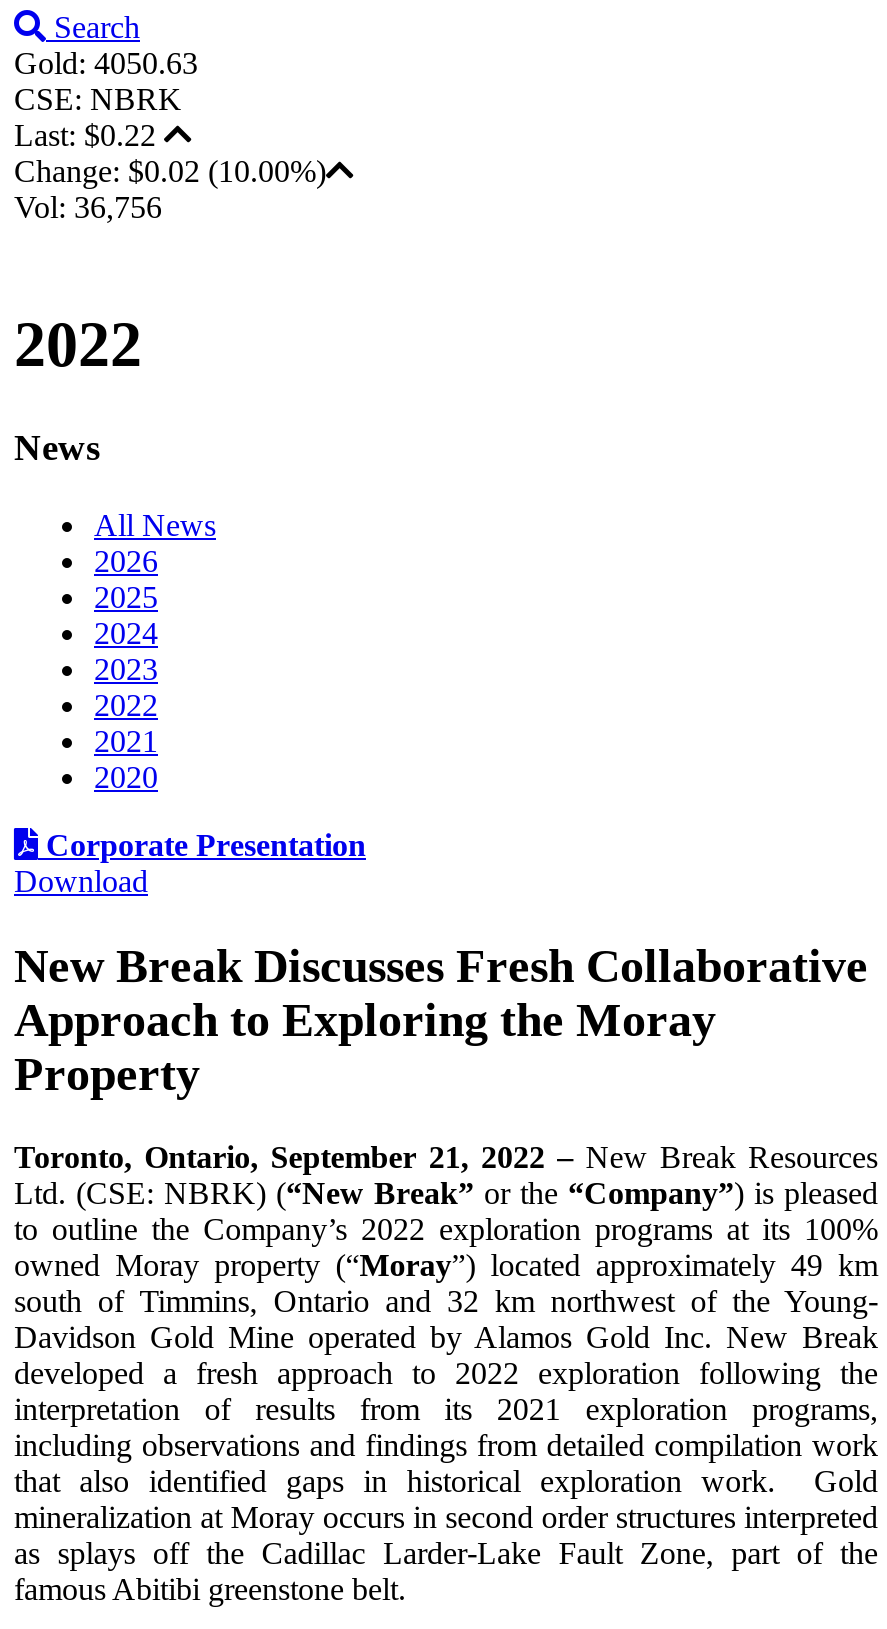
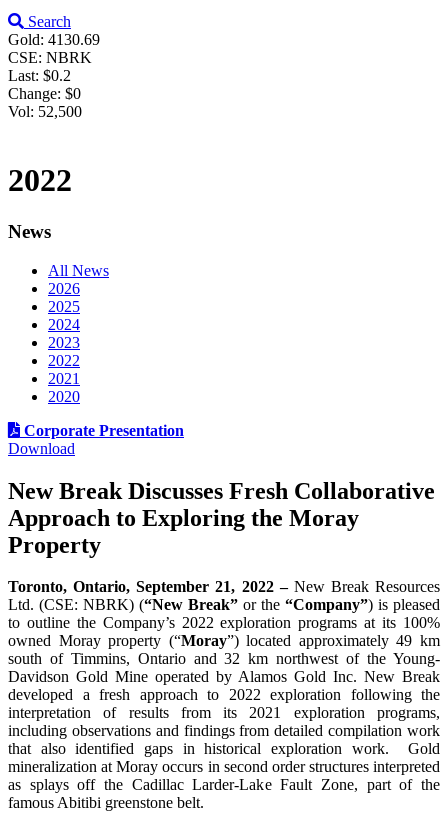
- Gold: 4050.63
+ Gold: 4130.69

- Last: $0.22
- Change: $0.02 (10.00%)
- Vol: 36,756
+ Last: $0.2
+ Change: $0
+ Vol: 52,500
